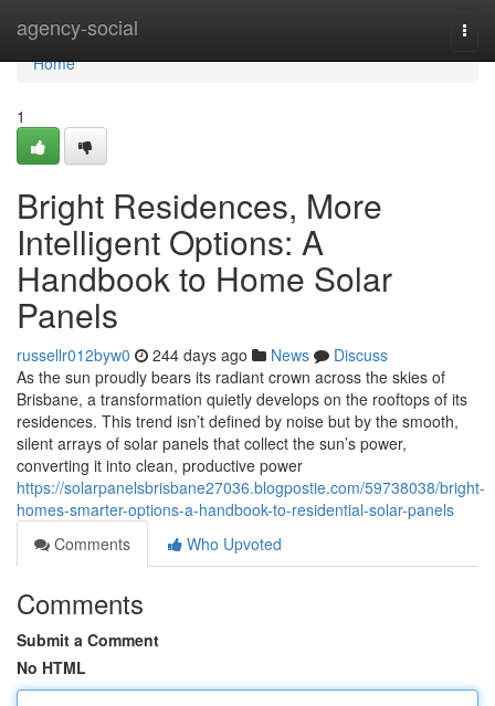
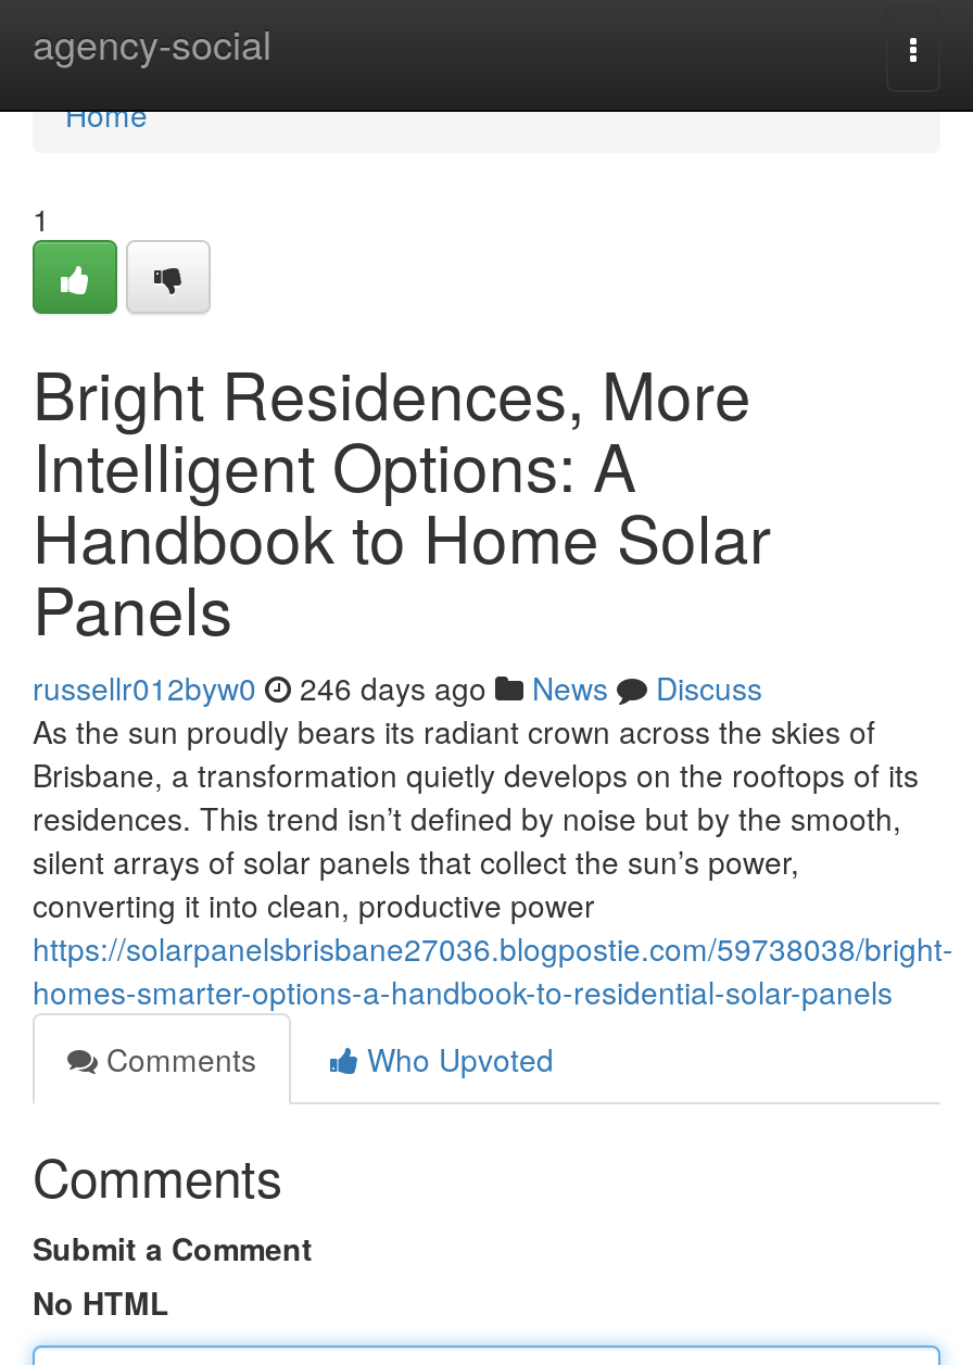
- russellr012byw0 244 days ago News Discuss
+ russellr012byw0 246 days ago News Discuss
